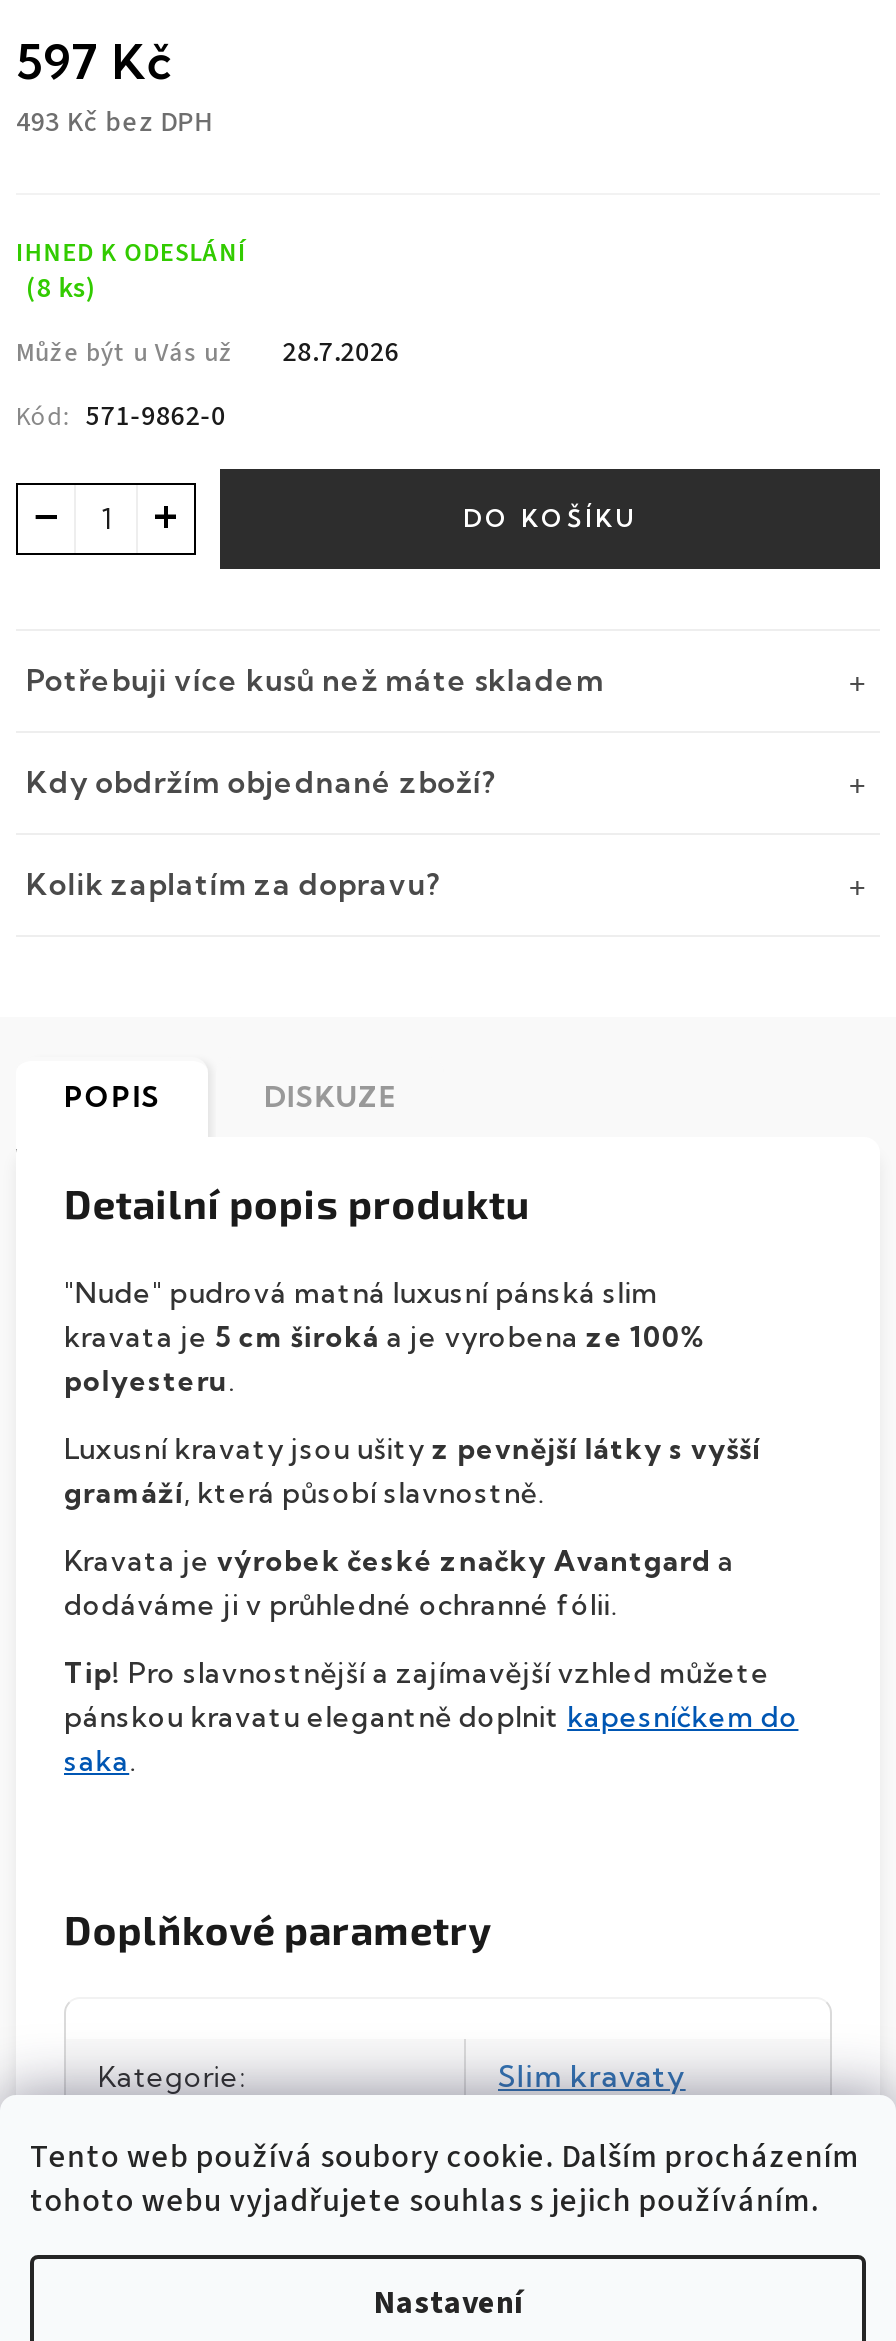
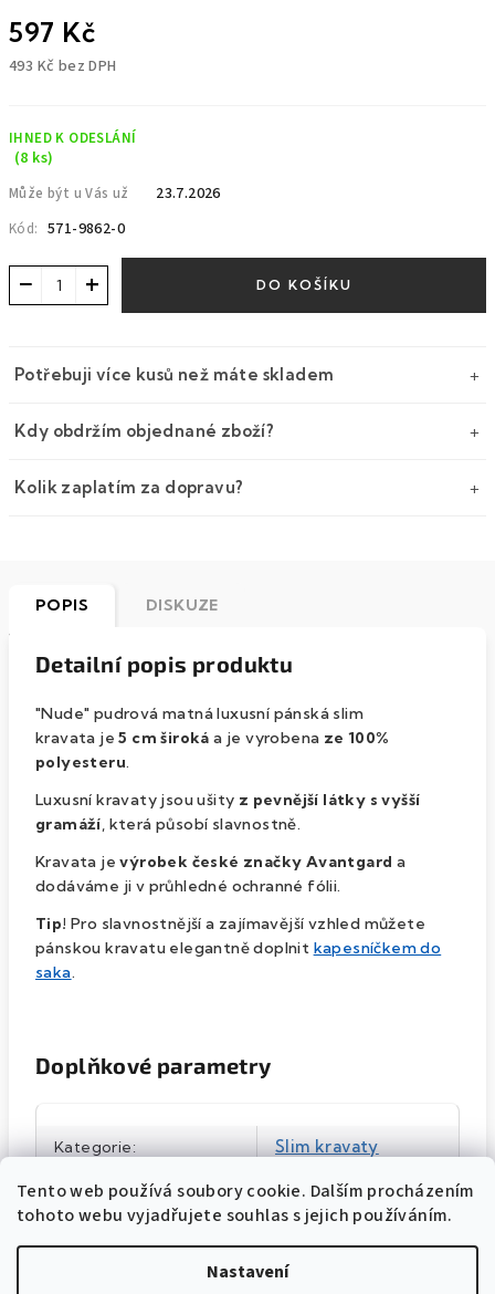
- Může být u Vás už 28.7.2026
+ Může být u Vás už 23.7.2026
